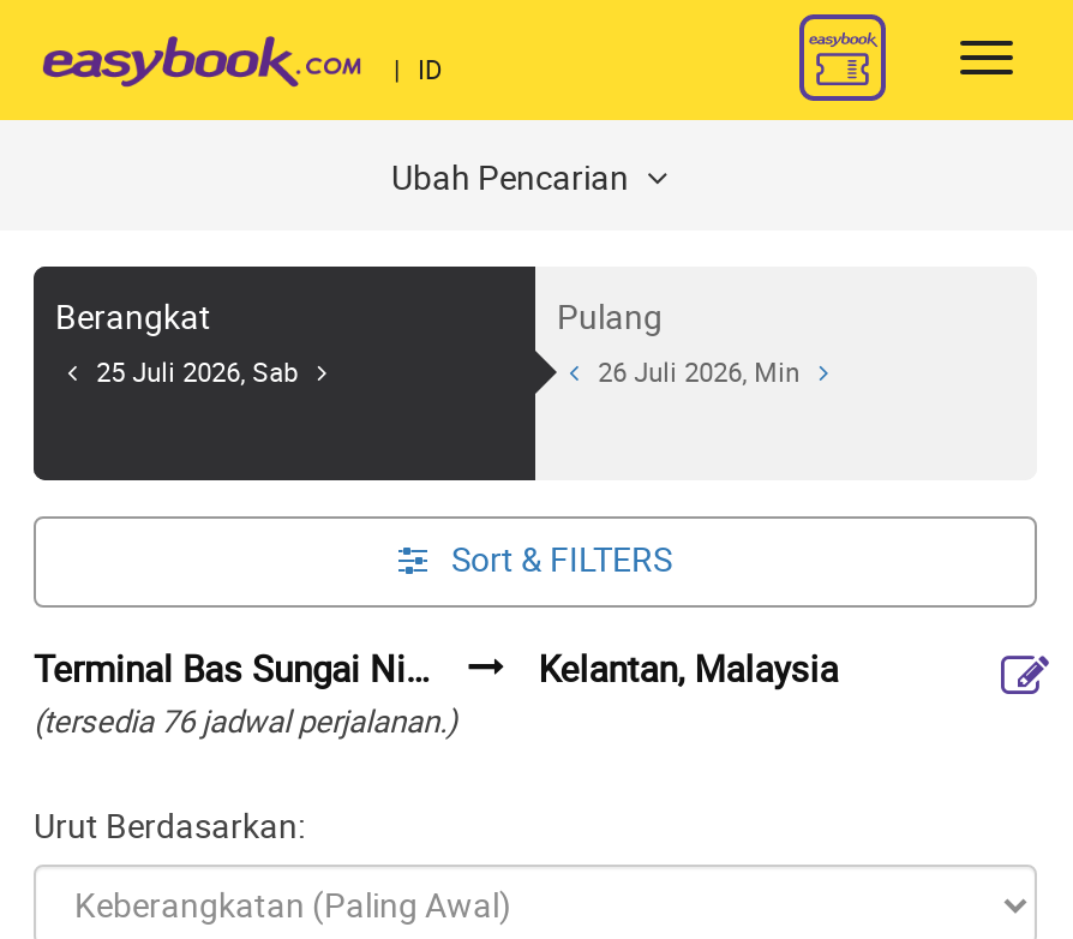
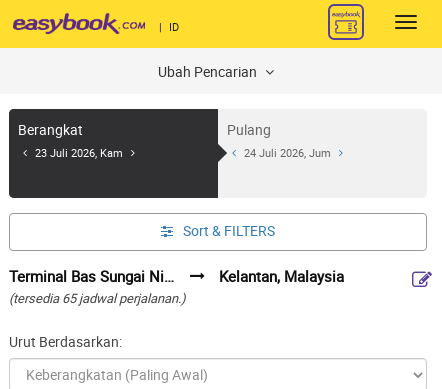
- 25 Juli 2026, Sab
+ 23 Juli 2026, Kam

- 26 Juli 2026, Min
+ 24 Juli 2026, Jum

- (tersedia 76 jadwal perjalanan.)
+ (tersedia 65 jadwal perjalanan.)
